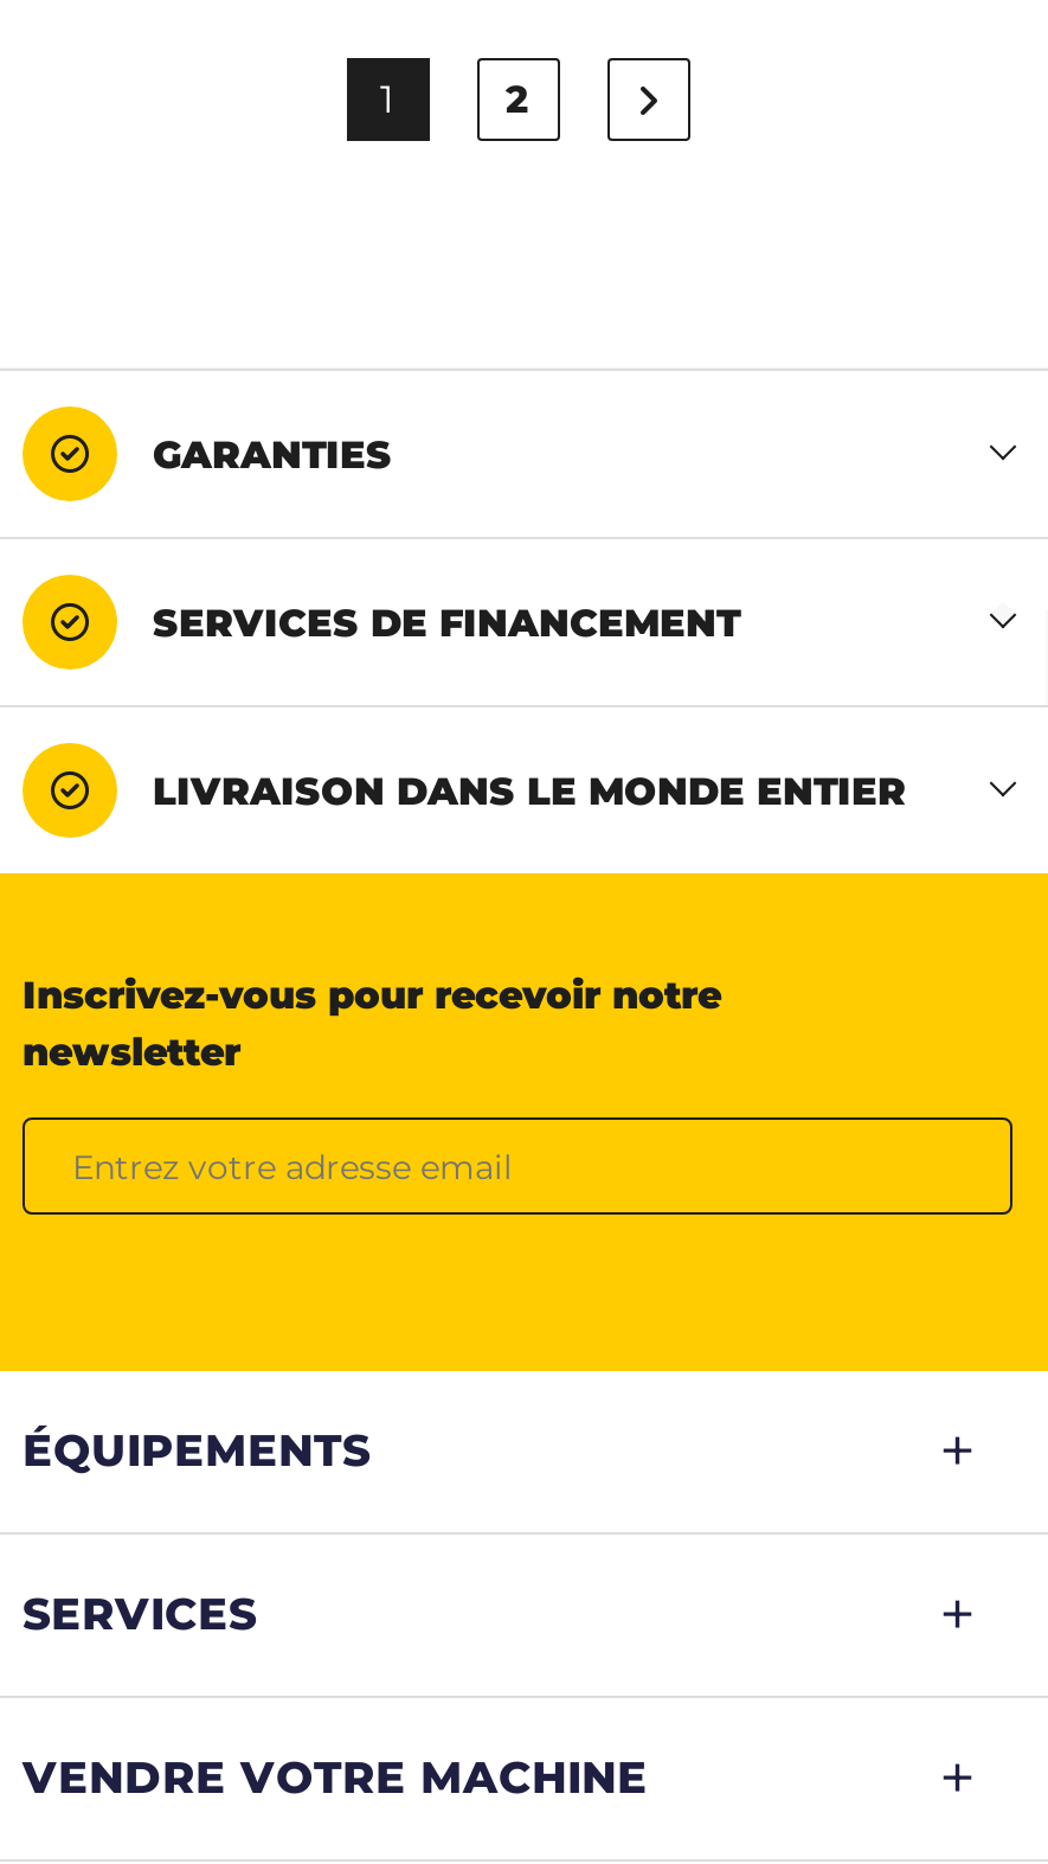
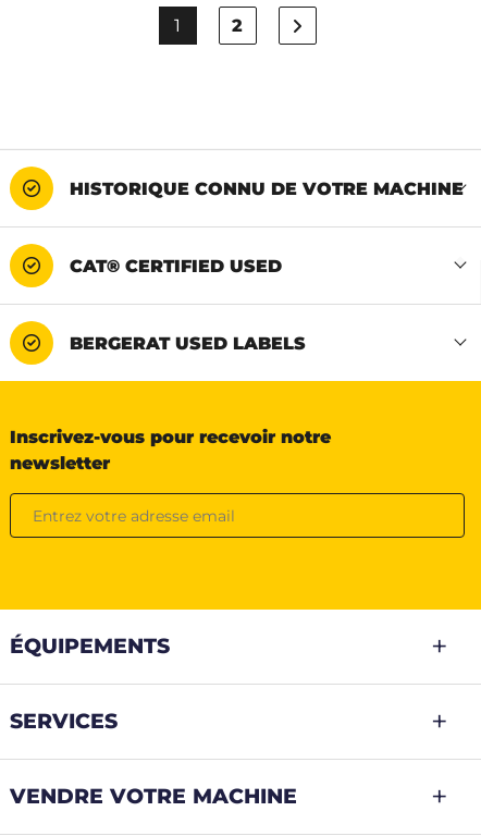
- GARANTIES
+ HISTORIQUE CONNU DE VOTRE MACHINE

- SERVICES DE FINANCEMENT
+ CAT® CERTIFIED USED

- LIVRAISON DANS LE MONDE ENTIER
+ BERGERAT USED LABELS
